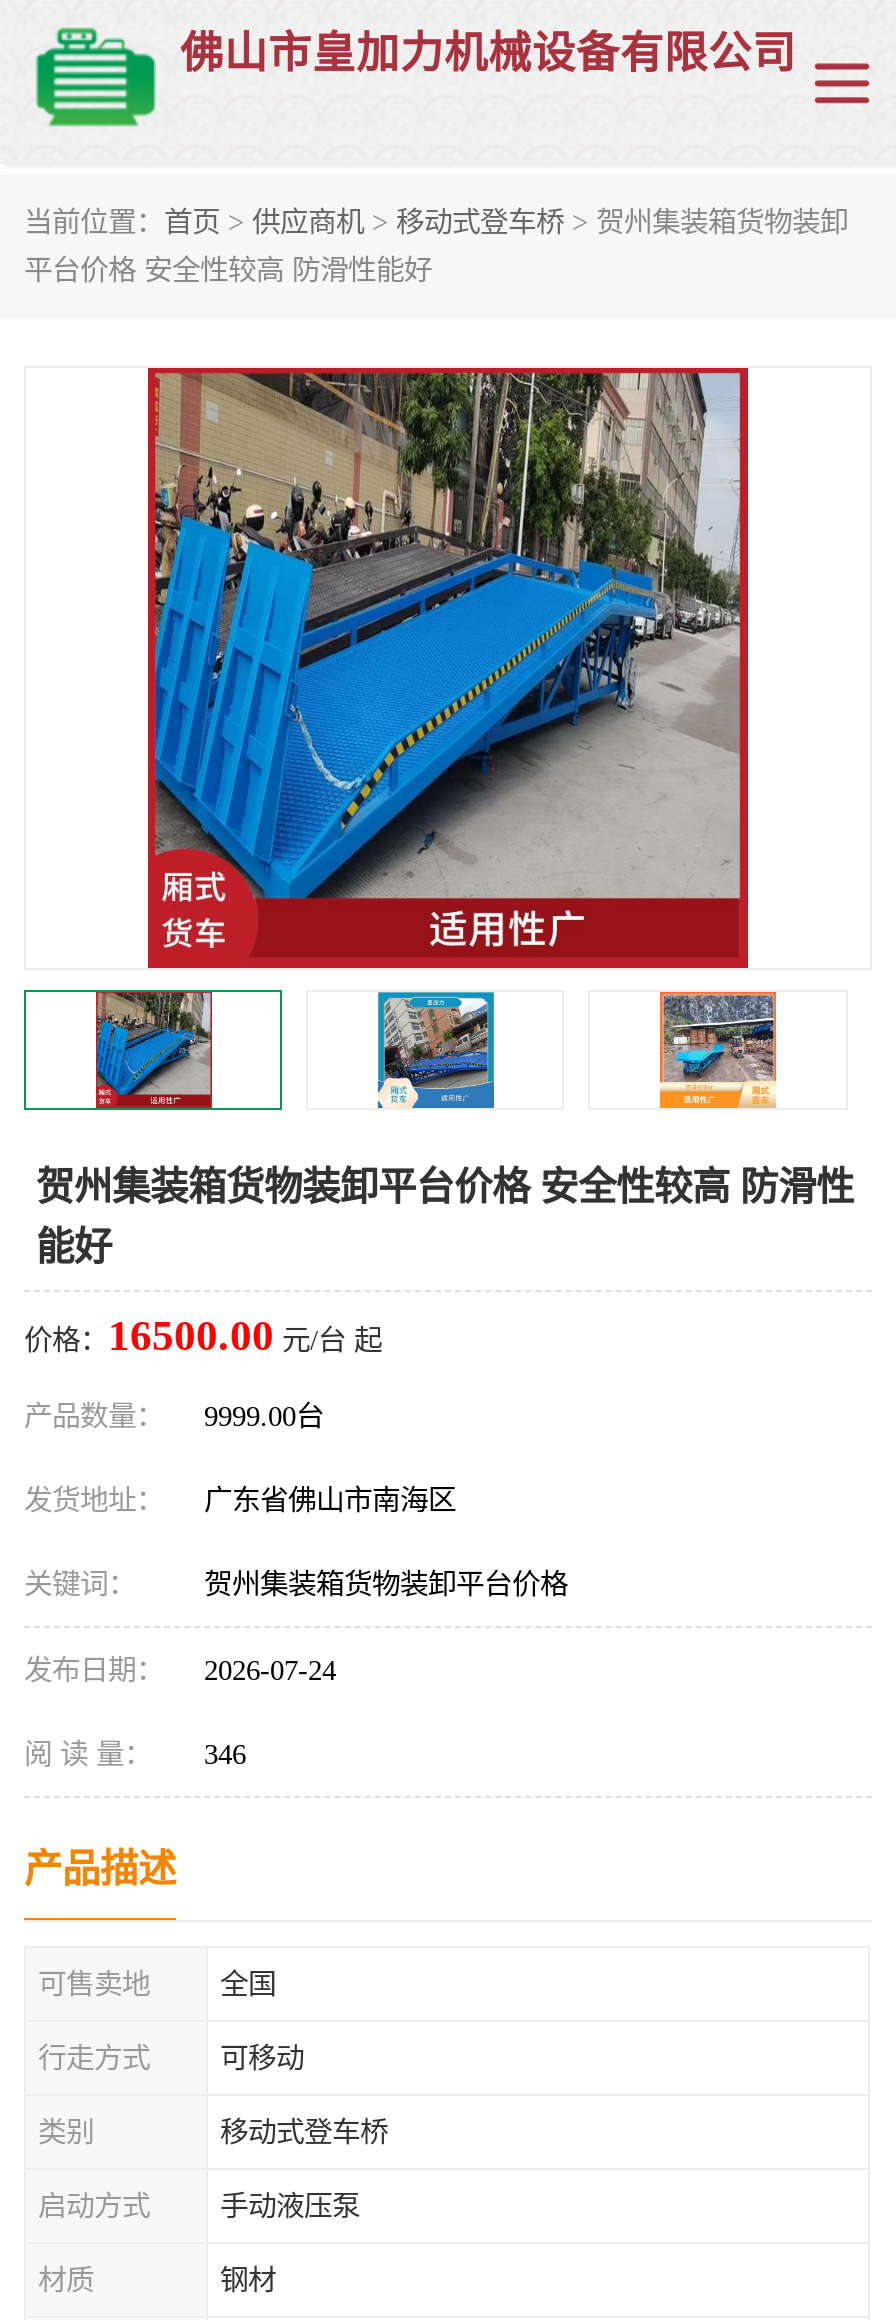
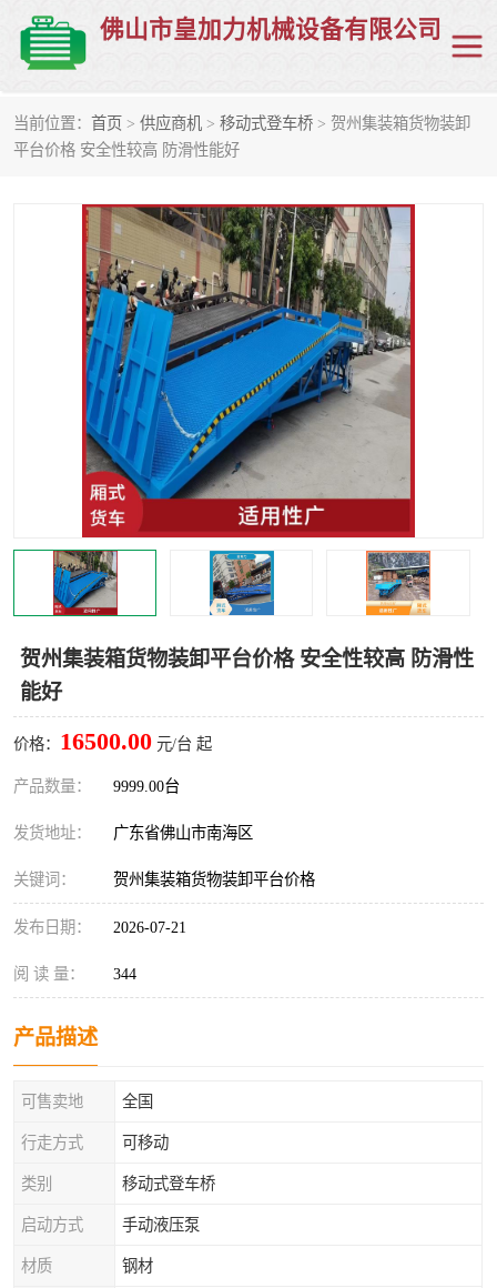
- 发布日期： 2026-07-24
+ 发布日期： 2026-07-21

- 阅 读 量： 346
+ 阅 读 量： 344
